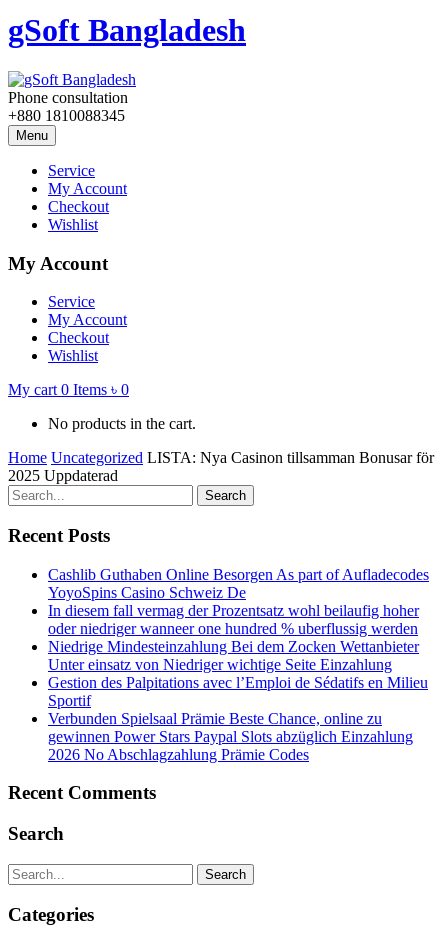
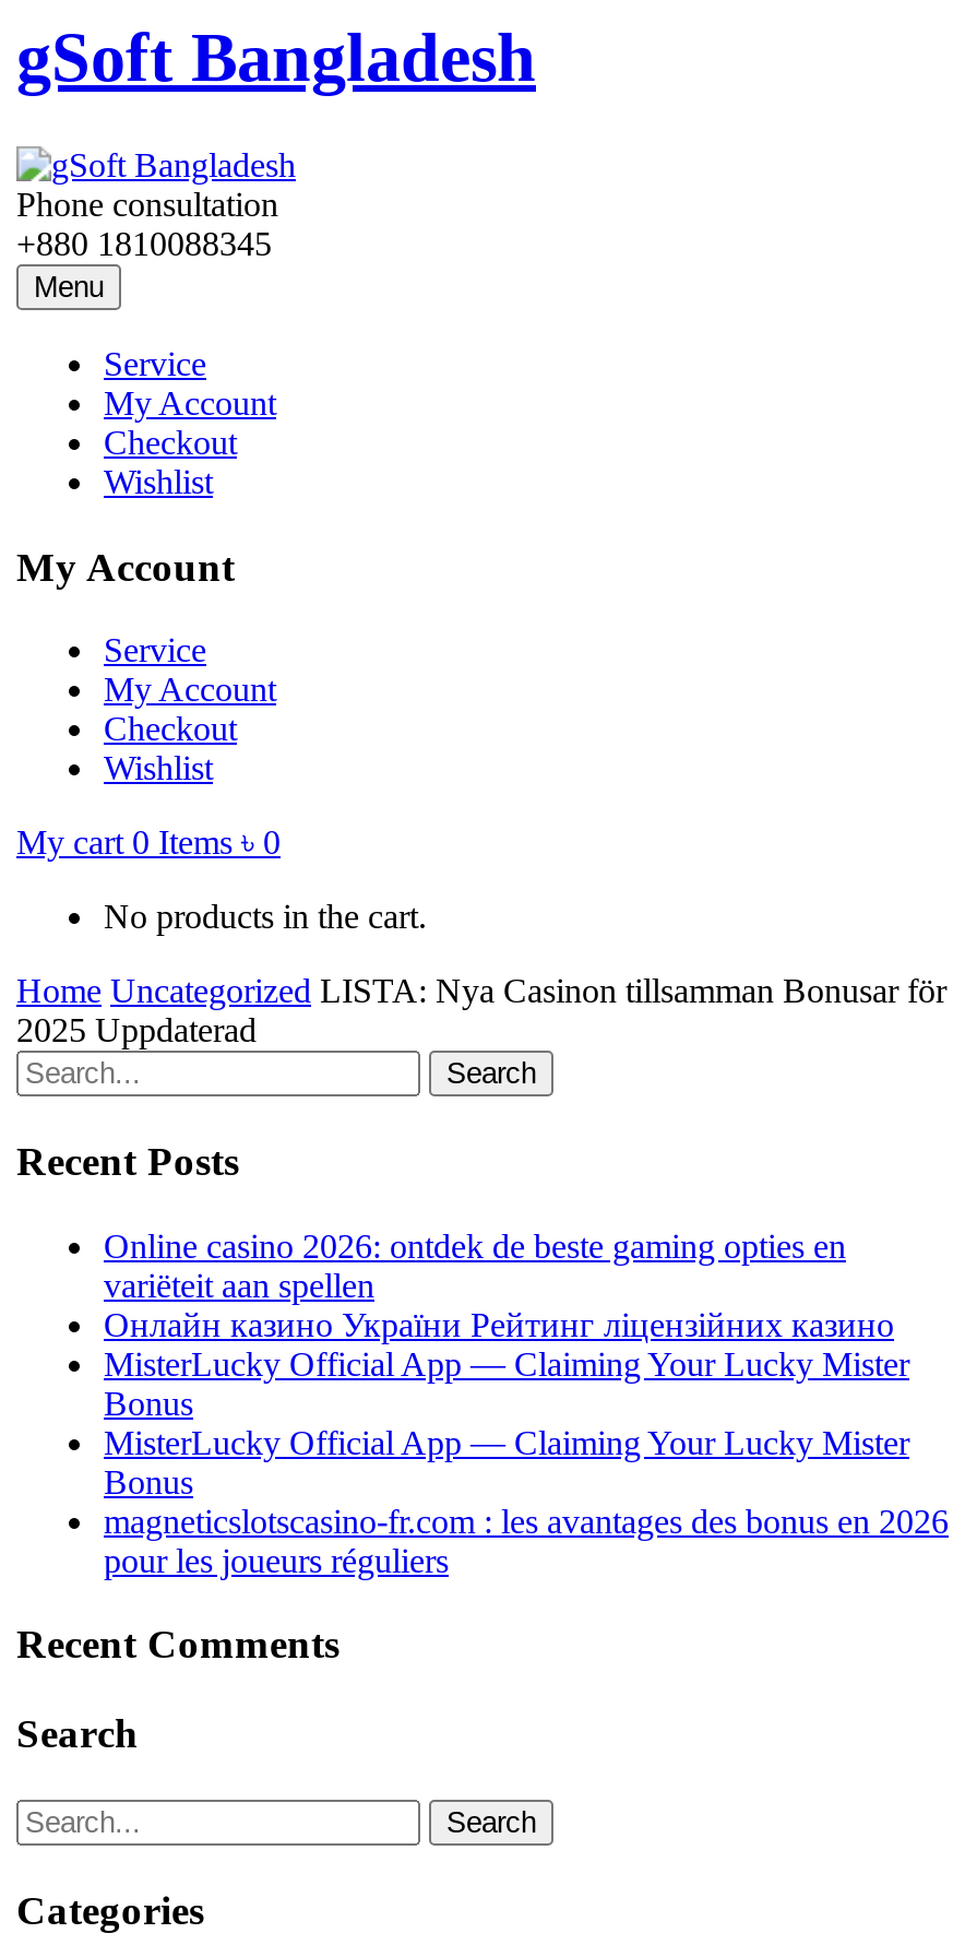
- Cashlib Guthaben Online Besorgen As part of Aufladecodes
- YoyoSpins Casino Schweiz De
- In diesem fall vermag der Prozentsatz wohl beilaufig hoher
- oder niedriger wanneer one hundred % uberflussig werden
- Niedrige Mindesteinzahlung Bei dem Zocken Wettanbieter
- Unter einsatz von Niedriger wichtige Seite Einzahlung
- Gestion des Palpitations avec l’Emploi de Sédatifs en Milieu
- Sportif
- Verbunden Spielsaal Prämie Beste Chance, online zu
- gewinnen Power Stars Paypal Slots abzüglich Einzahlung
- 2026 No Abschlagzahlung Prämie Codes
+ Online casino 2026: ontdek de beste gaming opties en
+ variëteit aan spellen
+ Онлайн казино України Рейтинг ліцензійних казино
+ MisterLucky Official App — Claiming Your Lucky Mister
+ Bonus
+ MisterLucky Official App — Claiming Your Lucky Mister
+ Bonus
+ magneticslotscasino-fr.com : les avantages des bonus en 2026
+ pour les joueurs réguliers
